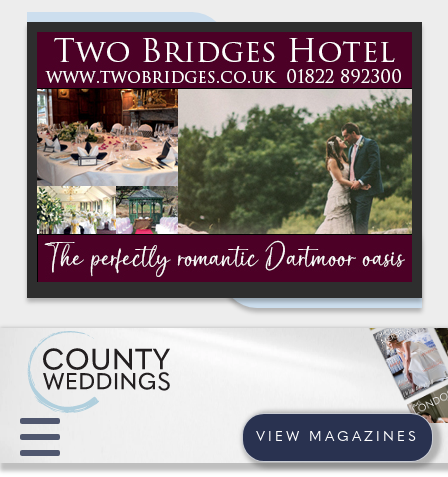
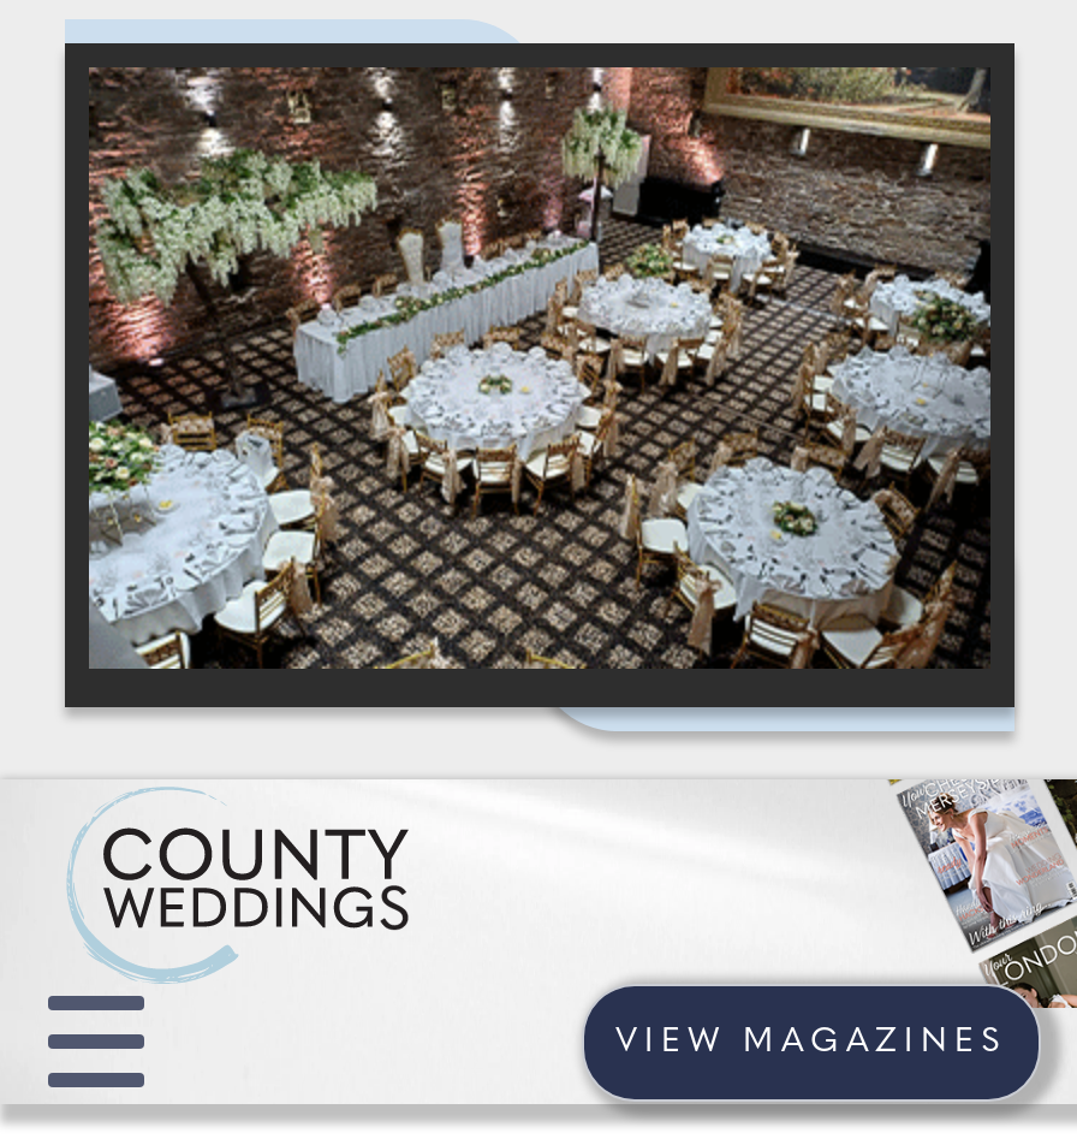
- [image]
+ [image]
